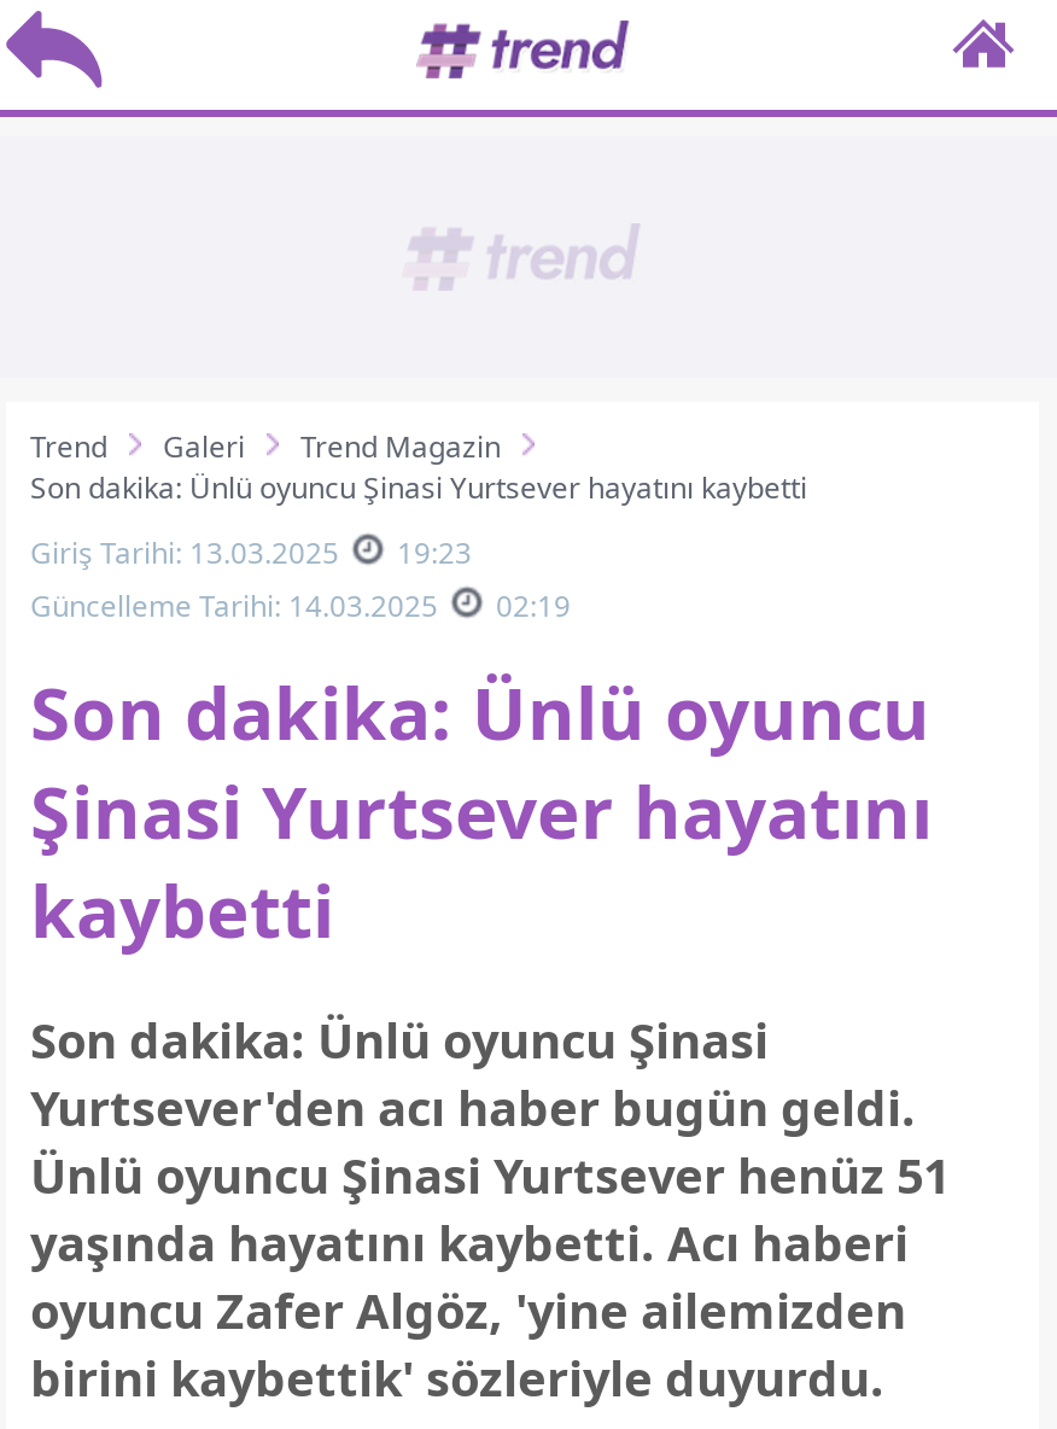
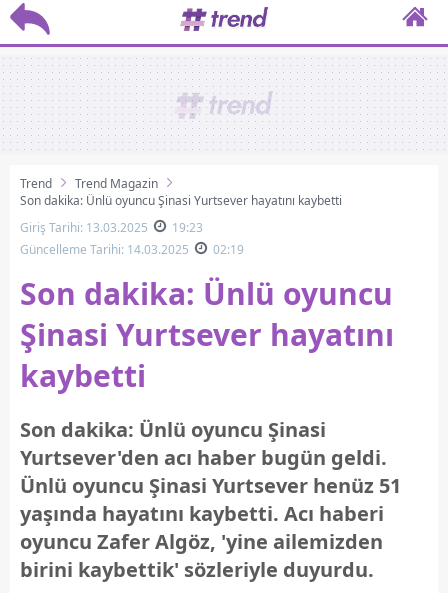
- Galeri
